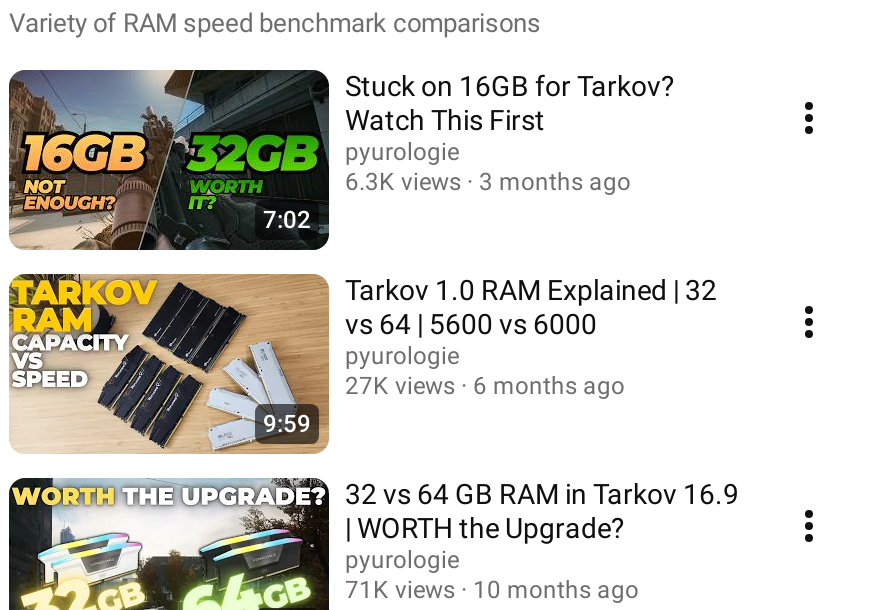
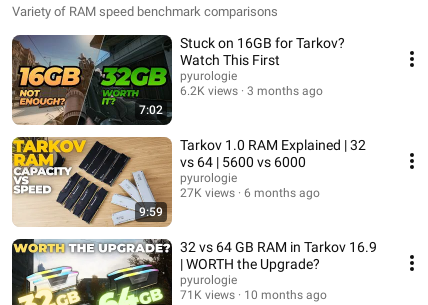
- 6.3K views 3 months ago
+ 6.2K views 3 months ago
